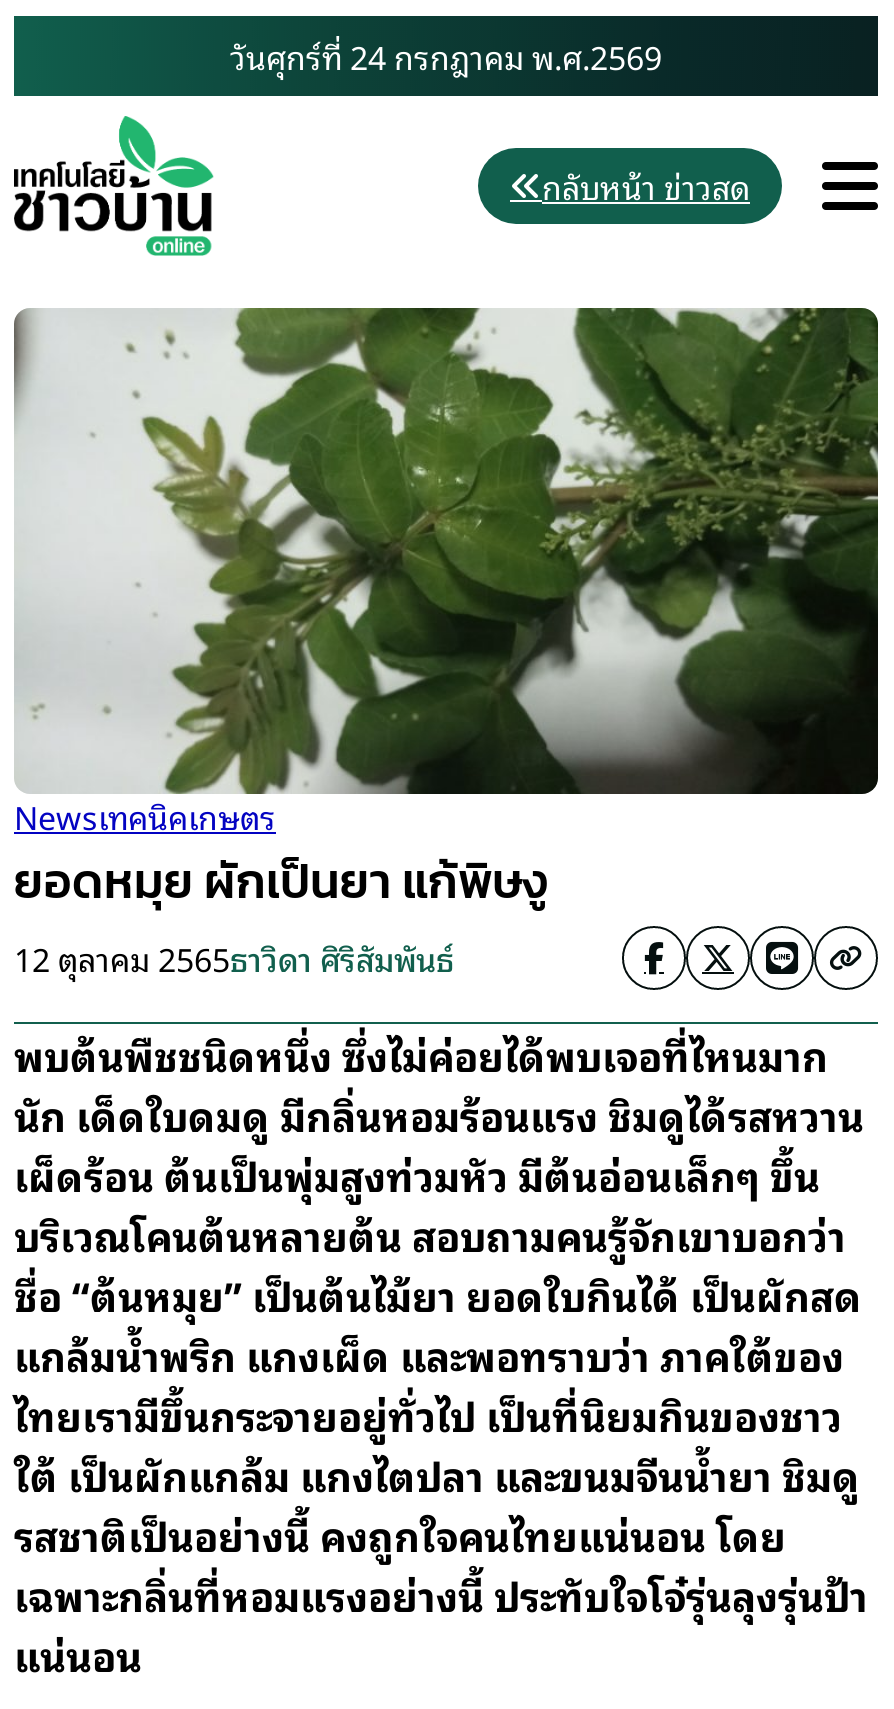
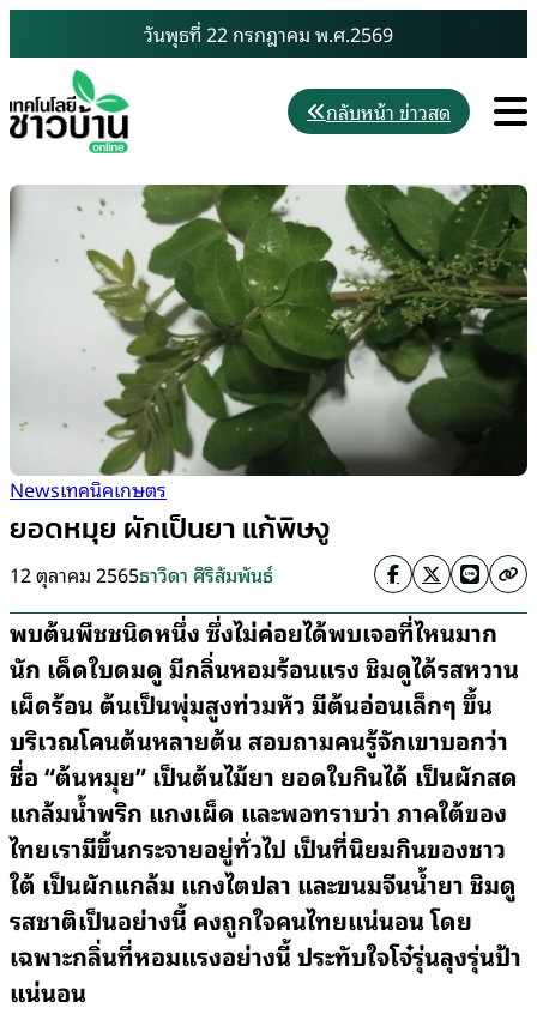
- วันศุกร์ที่ 24 กรกฎาคม พ.ศ.2569
+ วันพุธที่ 22 กรกฎาคม พ.ศ.2569
